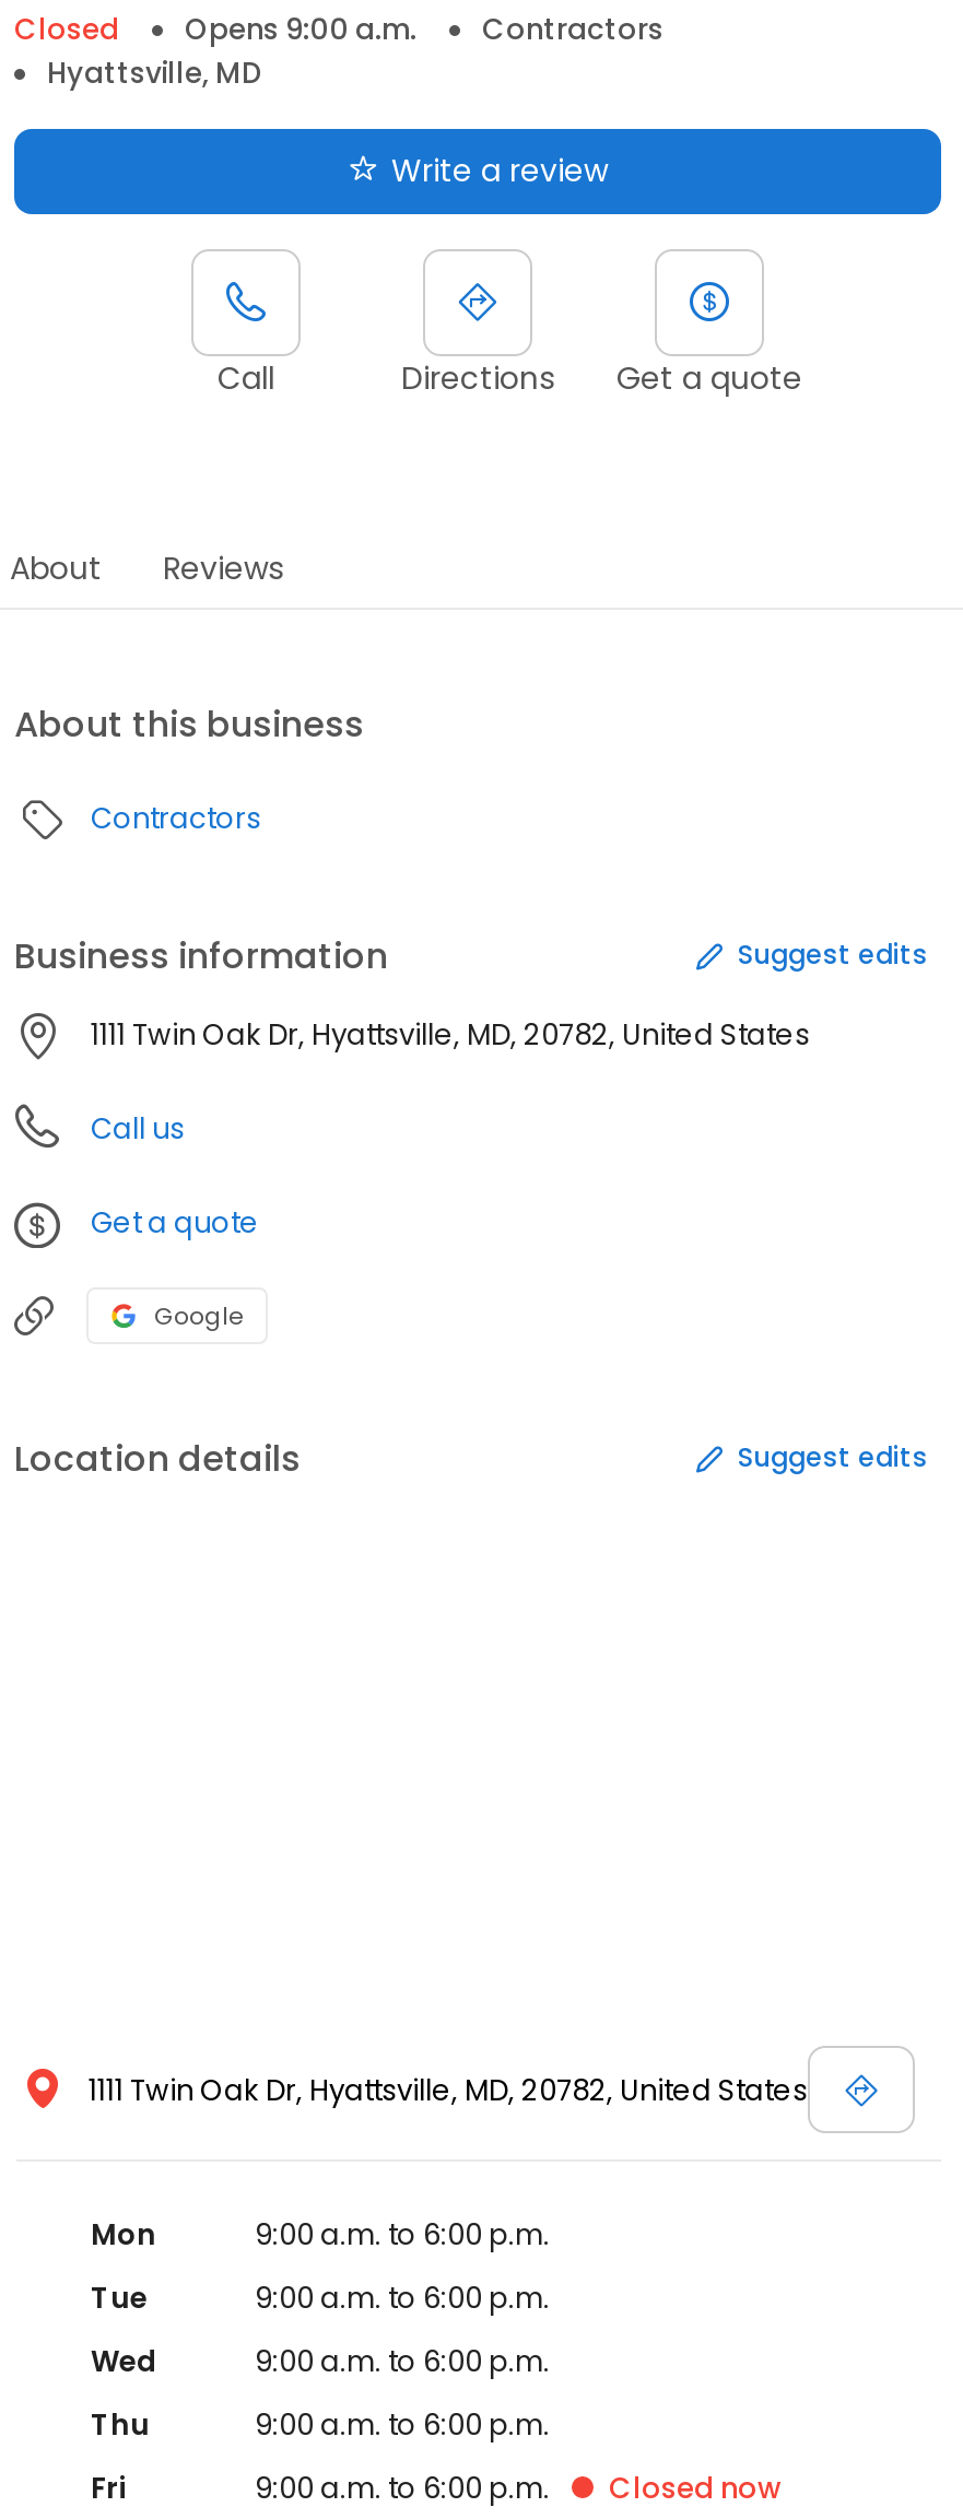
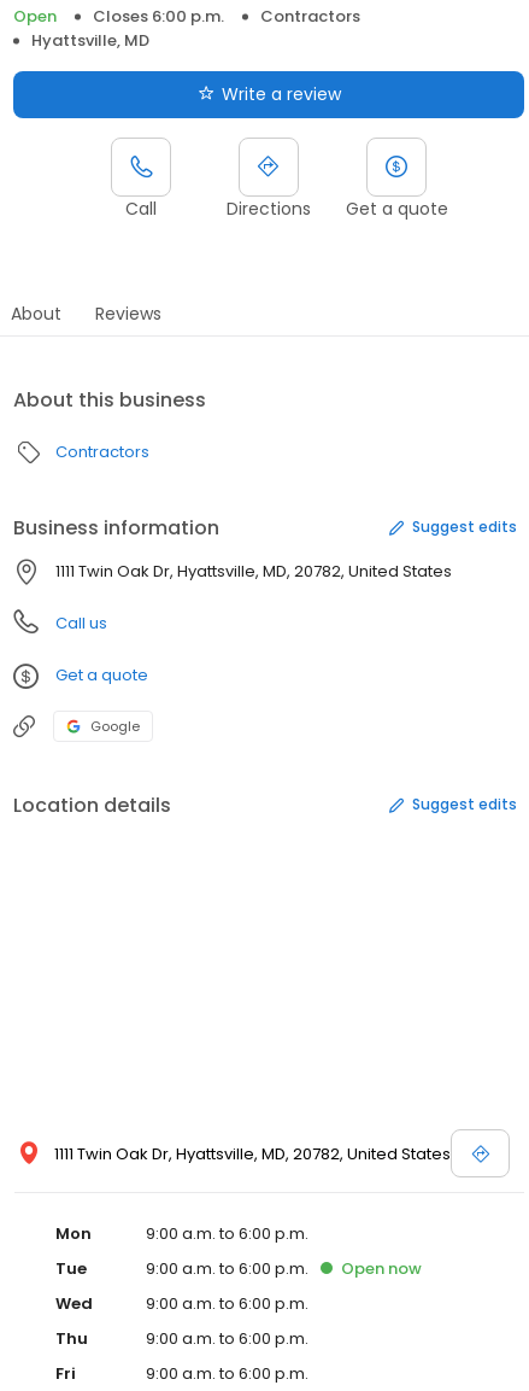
- Closed
- Opens 9:00 a.m.
+ Open
+ Closes 6:00 p.m.

+ Open now

- Closed now
